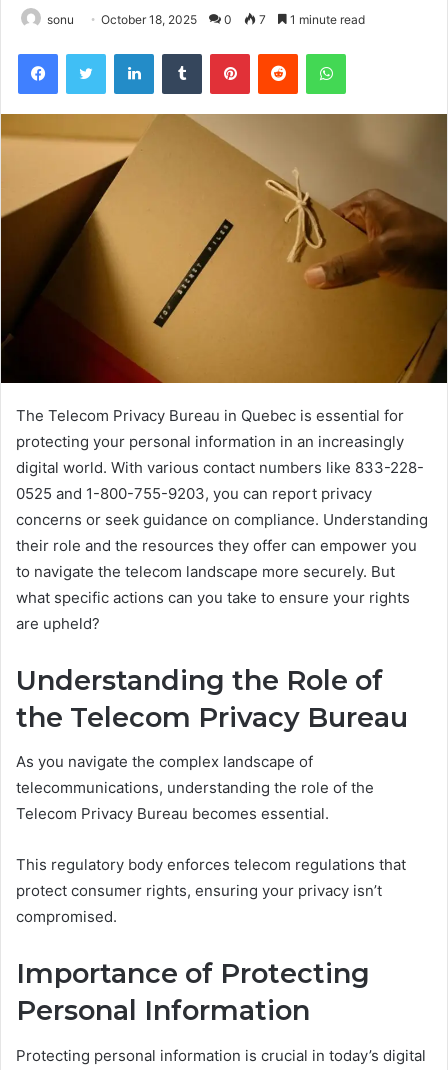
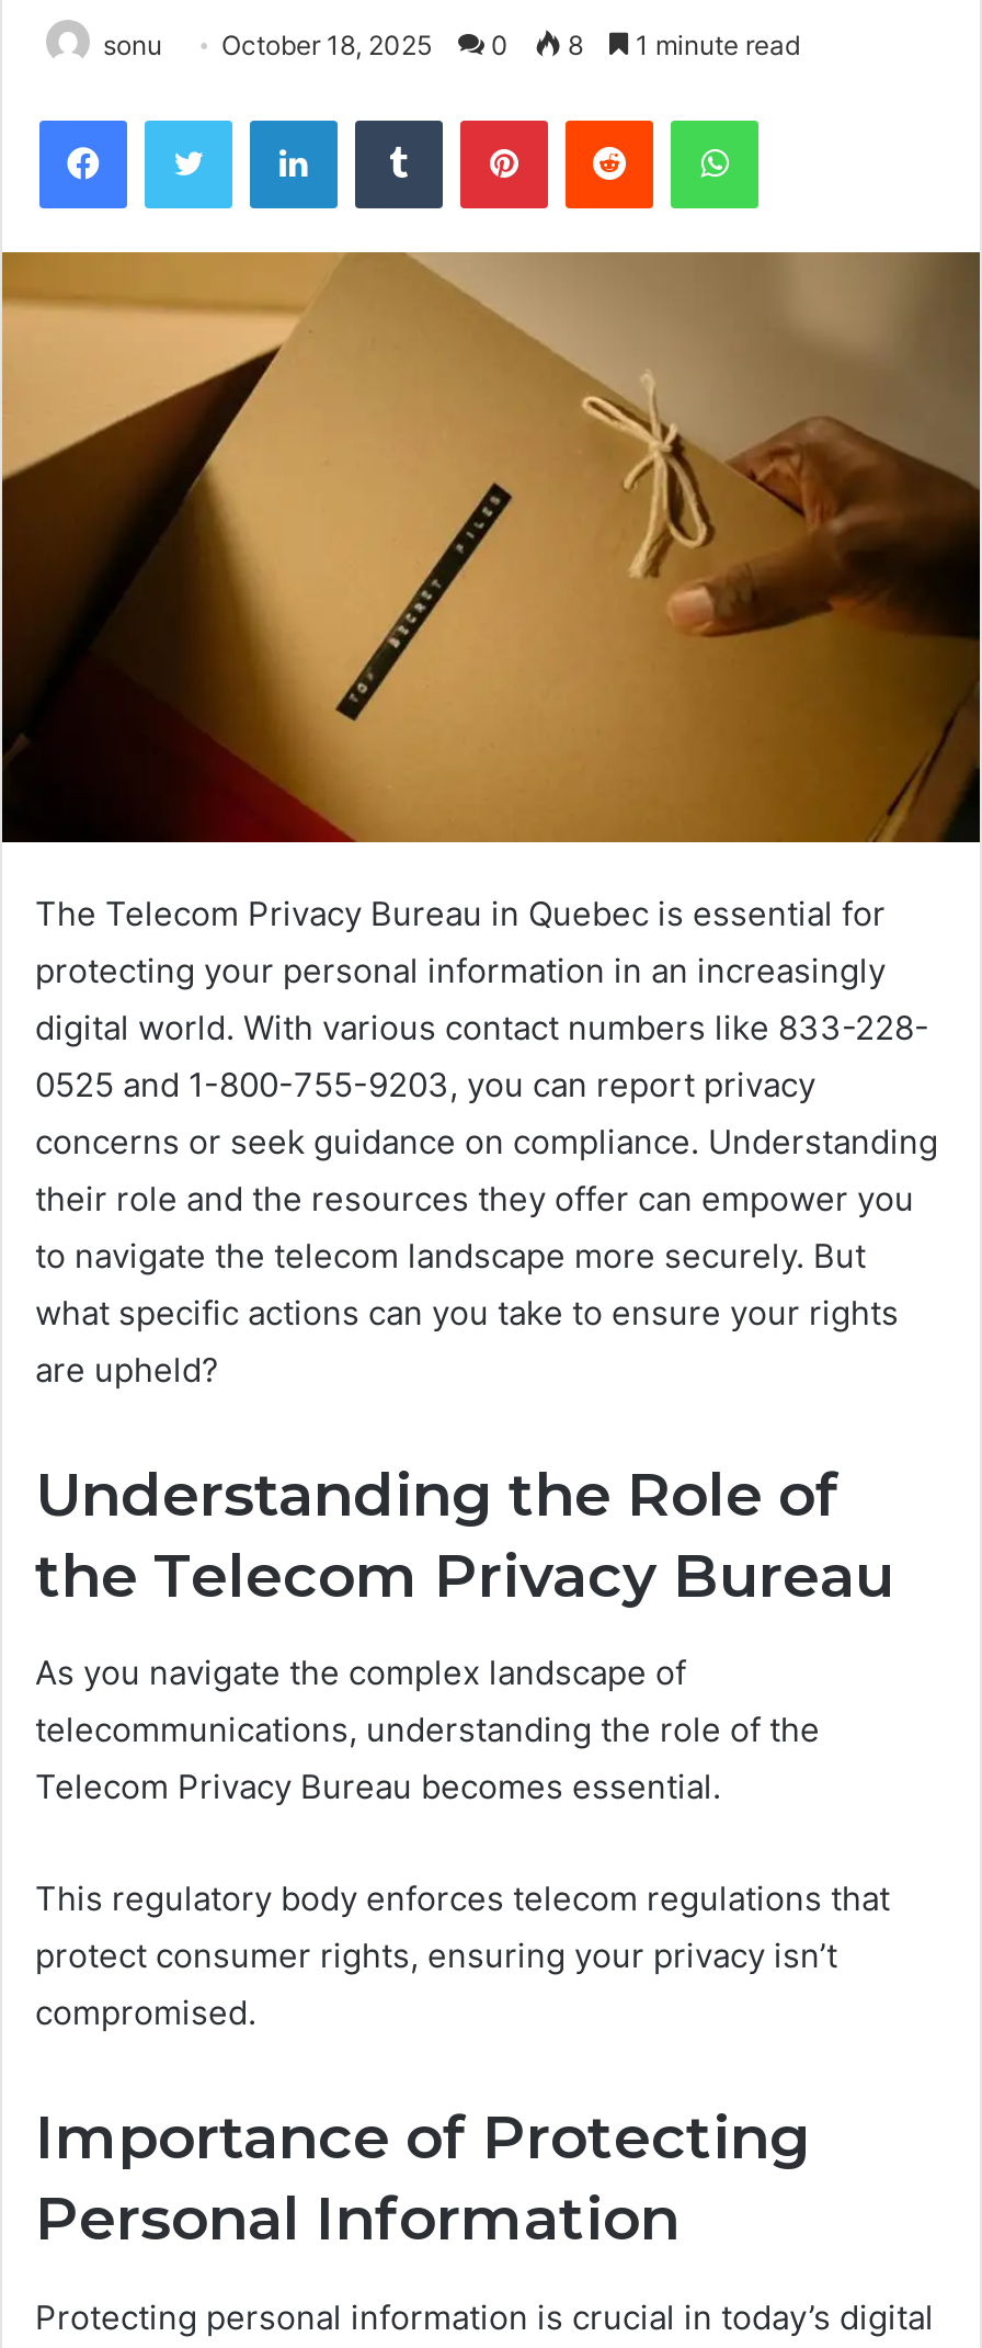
- sonu October 18, 2025 0 7 1 minute read
+ sonu October 18, 2025 0 8 1 minute read
